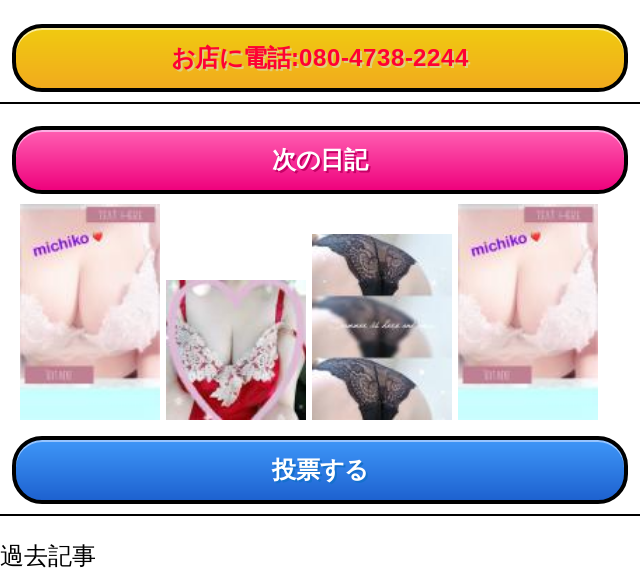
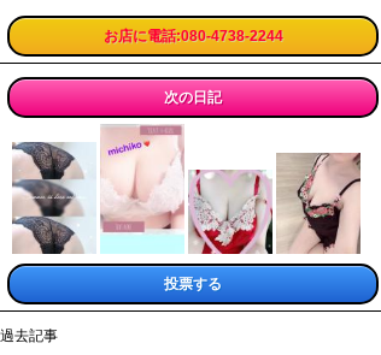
- [image]
+ [image]
